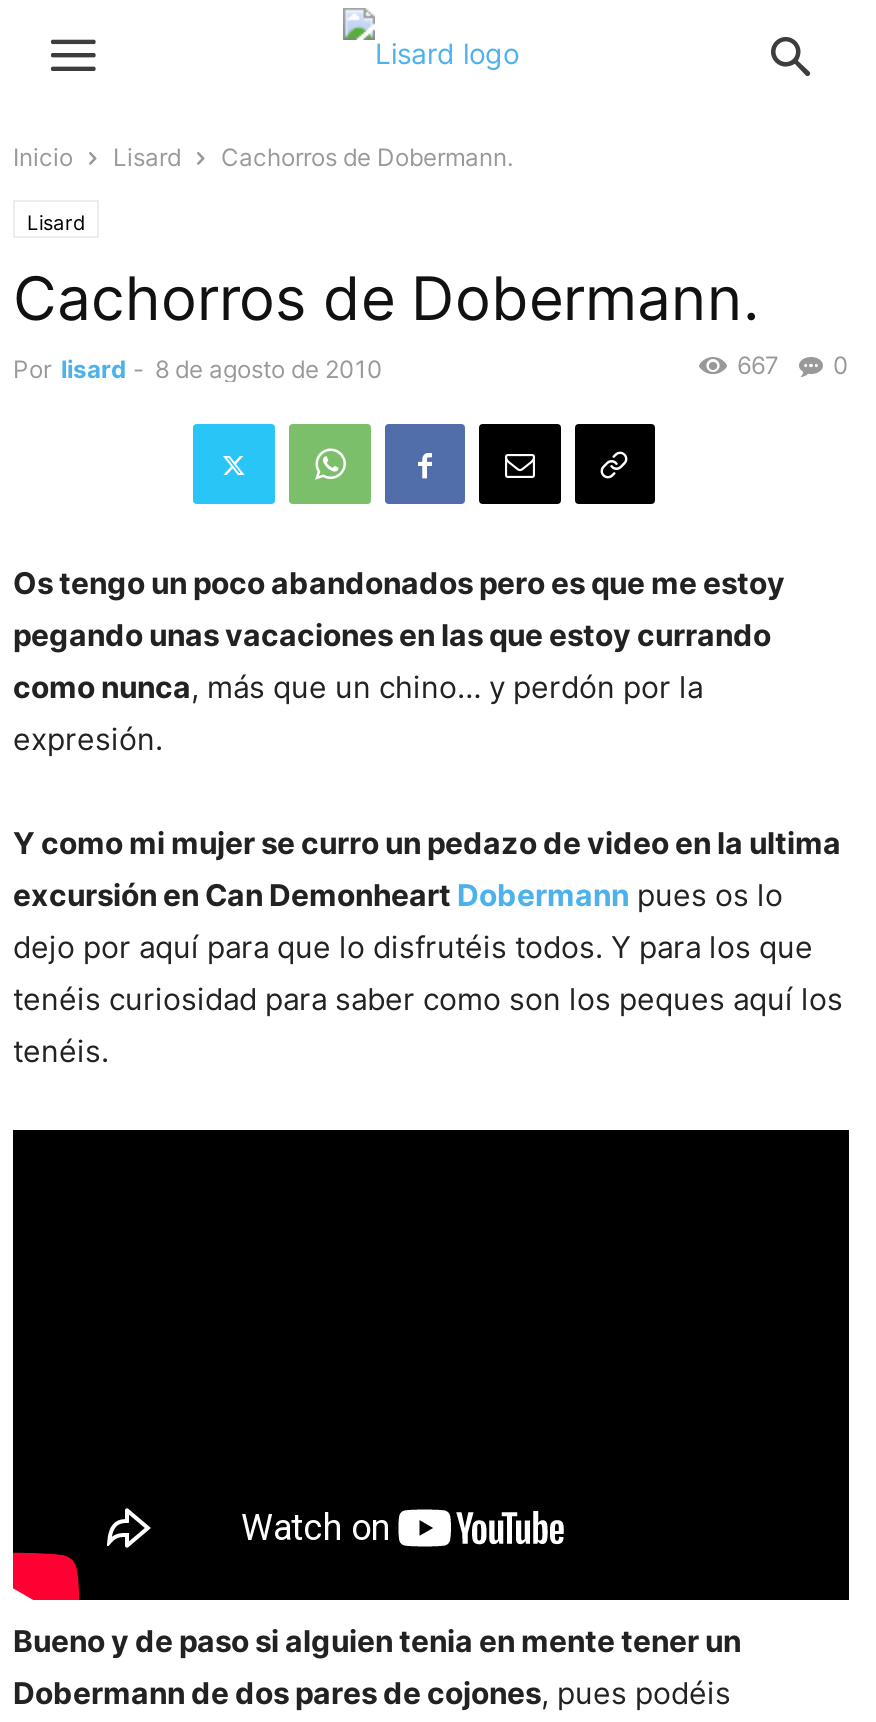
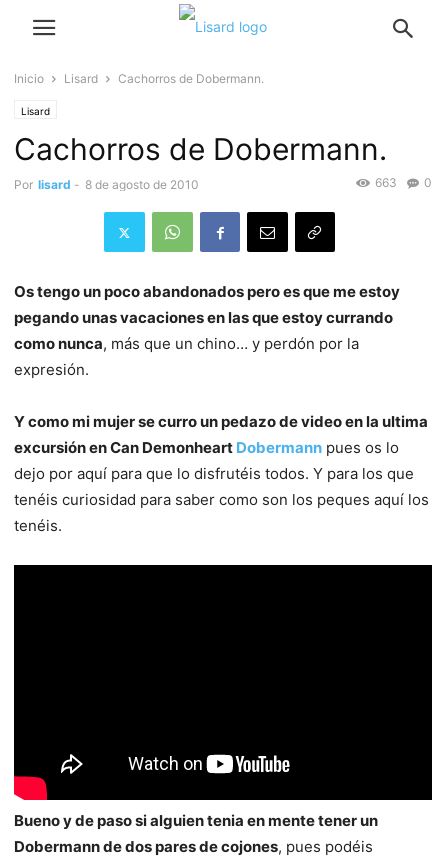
- 667 0
+ 663 0
